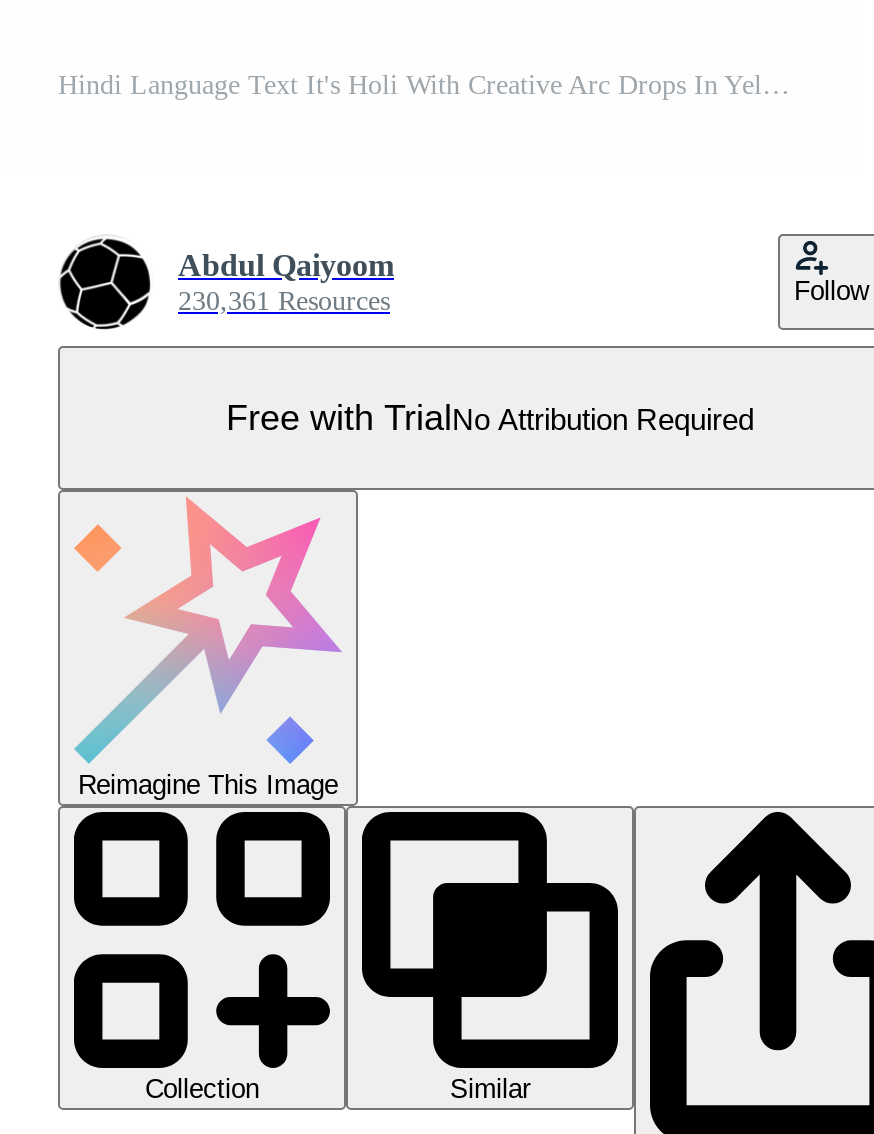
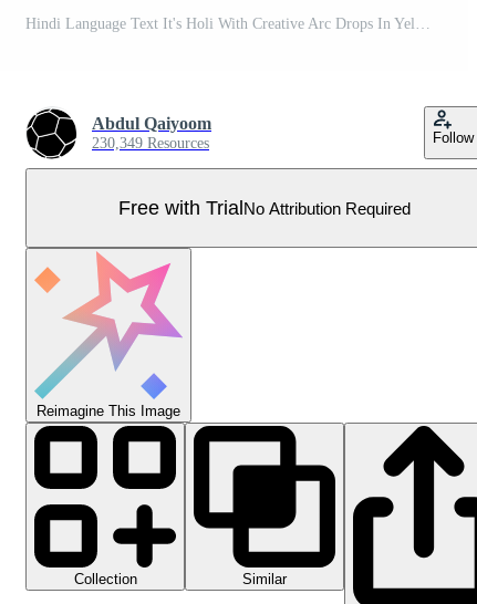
- 230,361 Resources
+ 230,349 Resources
